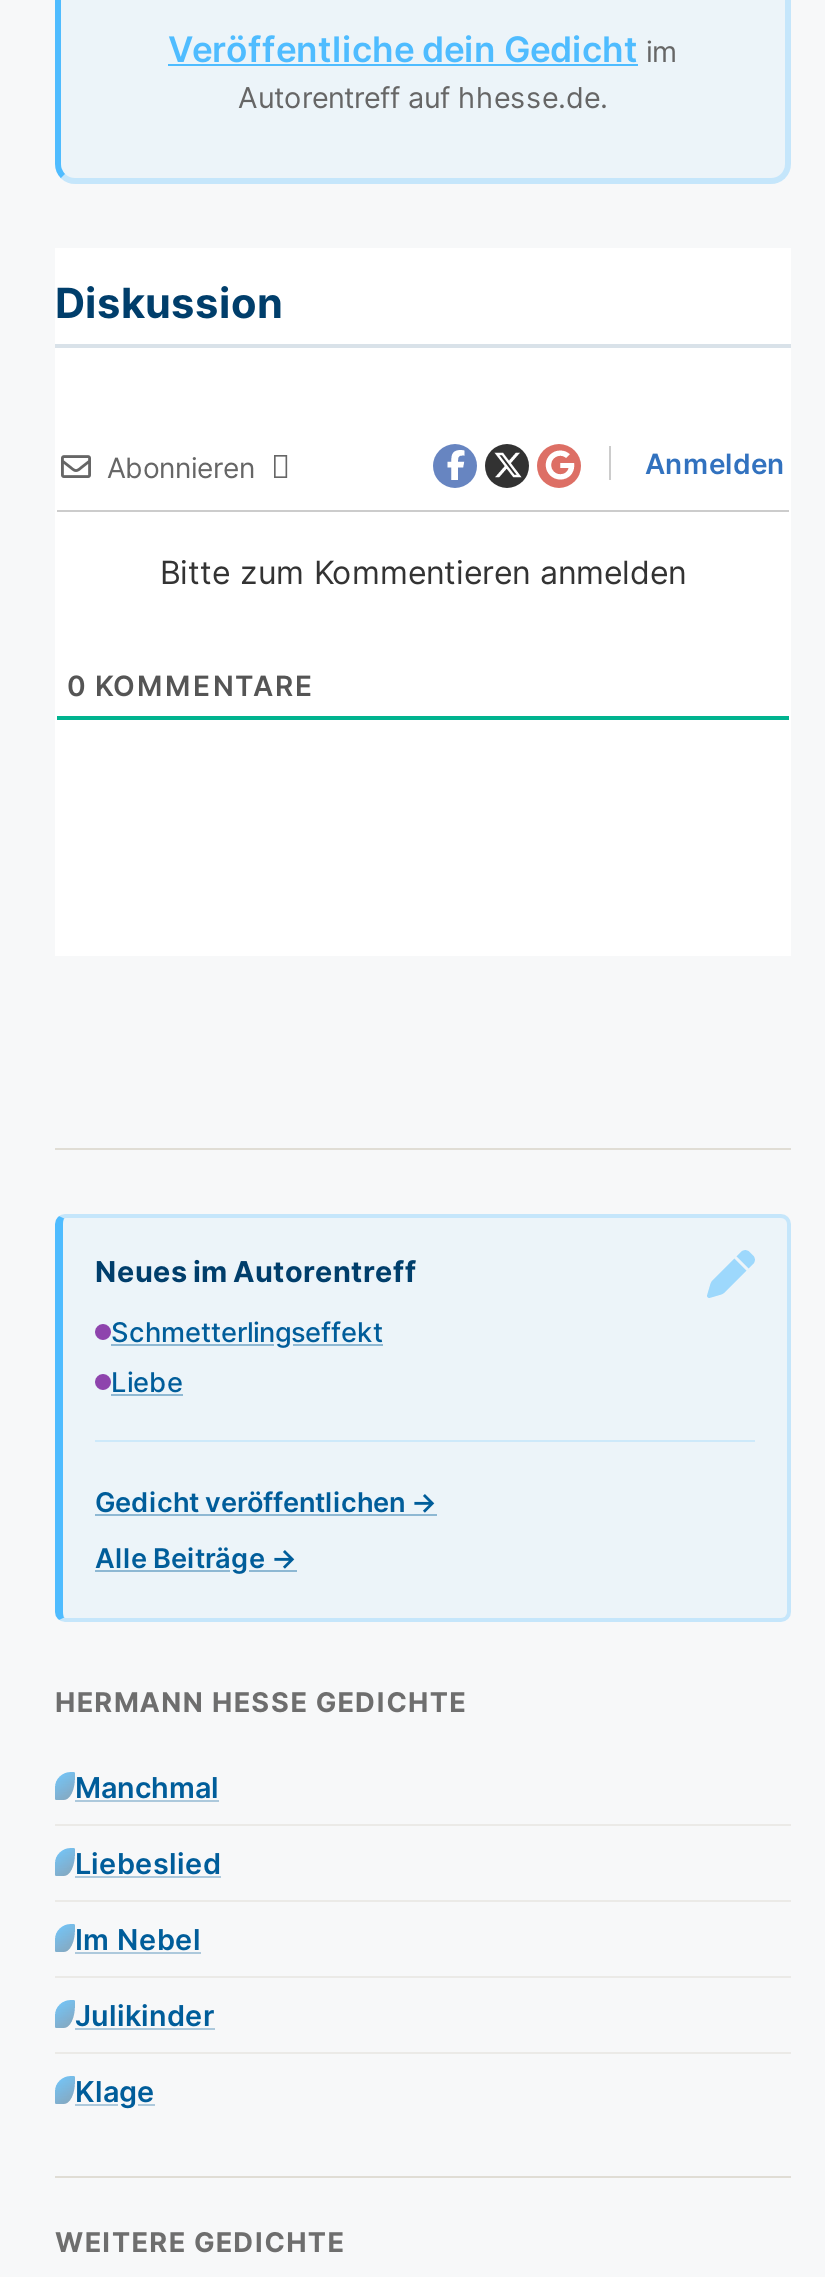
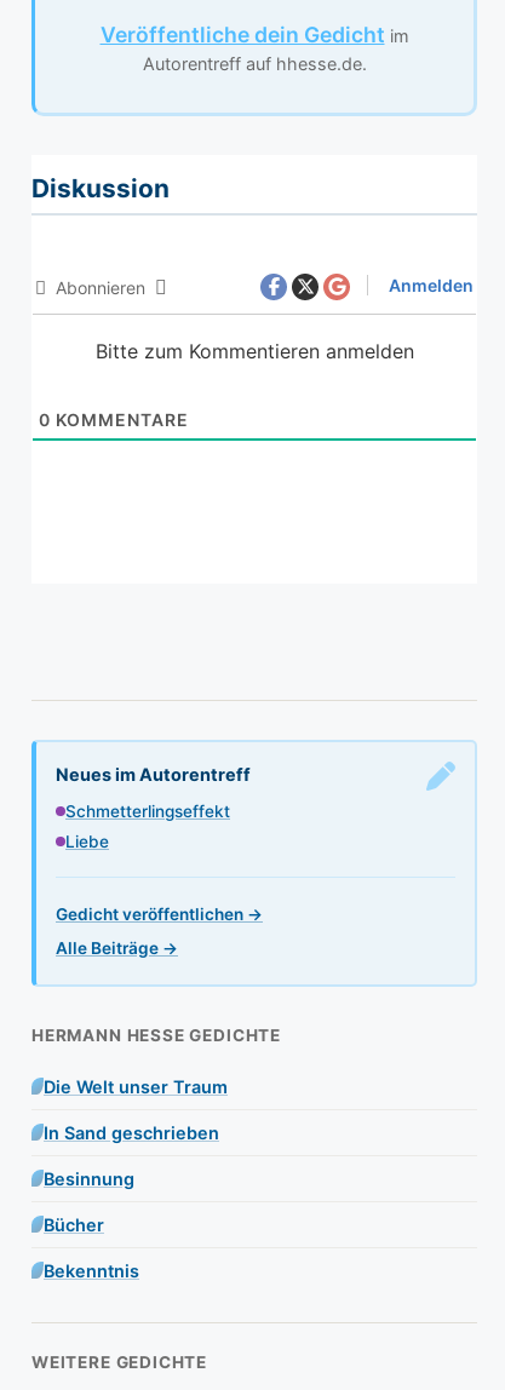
- Manchmal
+ Die Welt unser Traum

- Liebeslied
+ In Sand geschrieben

- Im Nebel
+ Besinnung

- Julikinder
+ Bücher

- Klage
+ Bekenntnis
